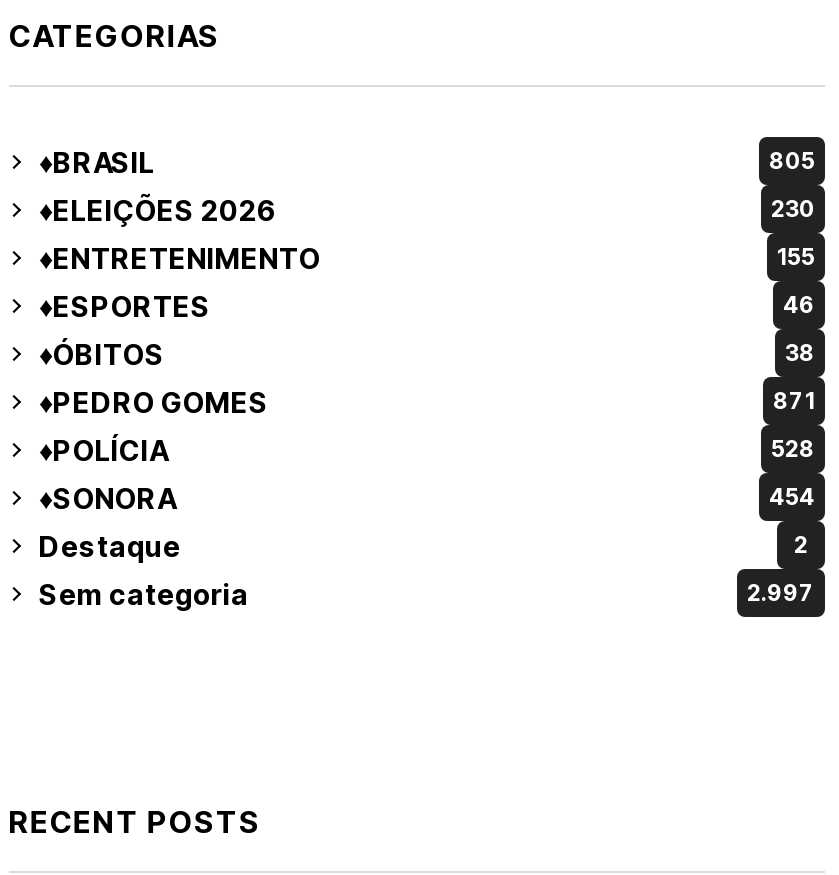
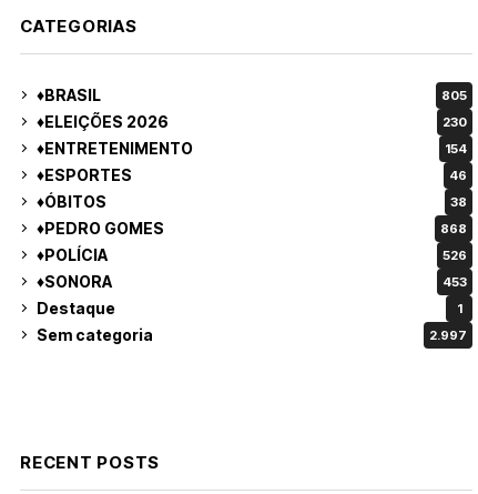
- 155
+ 154

- 871
+ 868

- 528
+ 526

- 454
+ 453

- 2
+ 1
